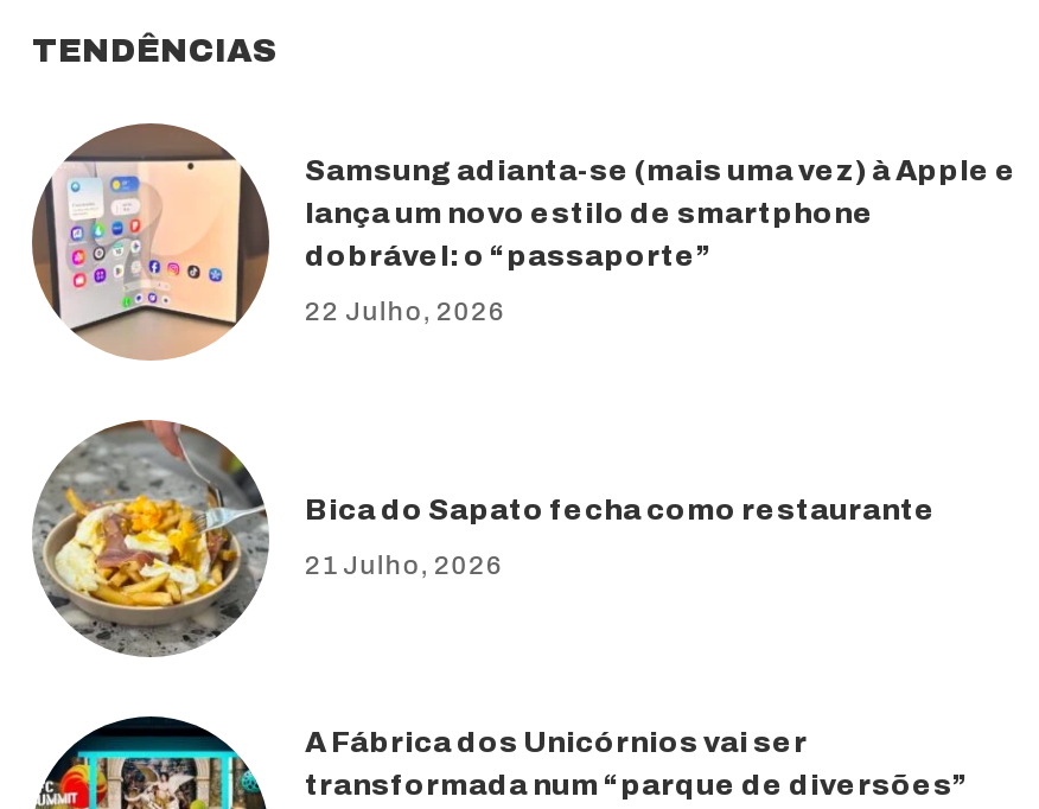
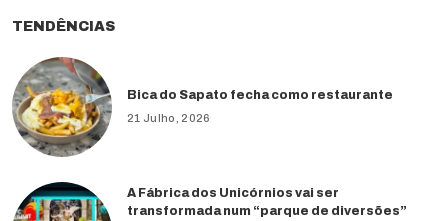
- [image]
- Samsung adianta-se (mais uma vez) à Apple e
- lança um novo estilo de smartphone
- dobrável: o “passaporte”
- 22 Julho, 2026
